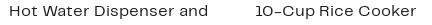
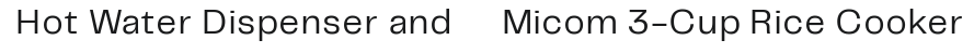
- 10-Cup Rice Cooker
+ Micom 3-Cup Rice Cooker
